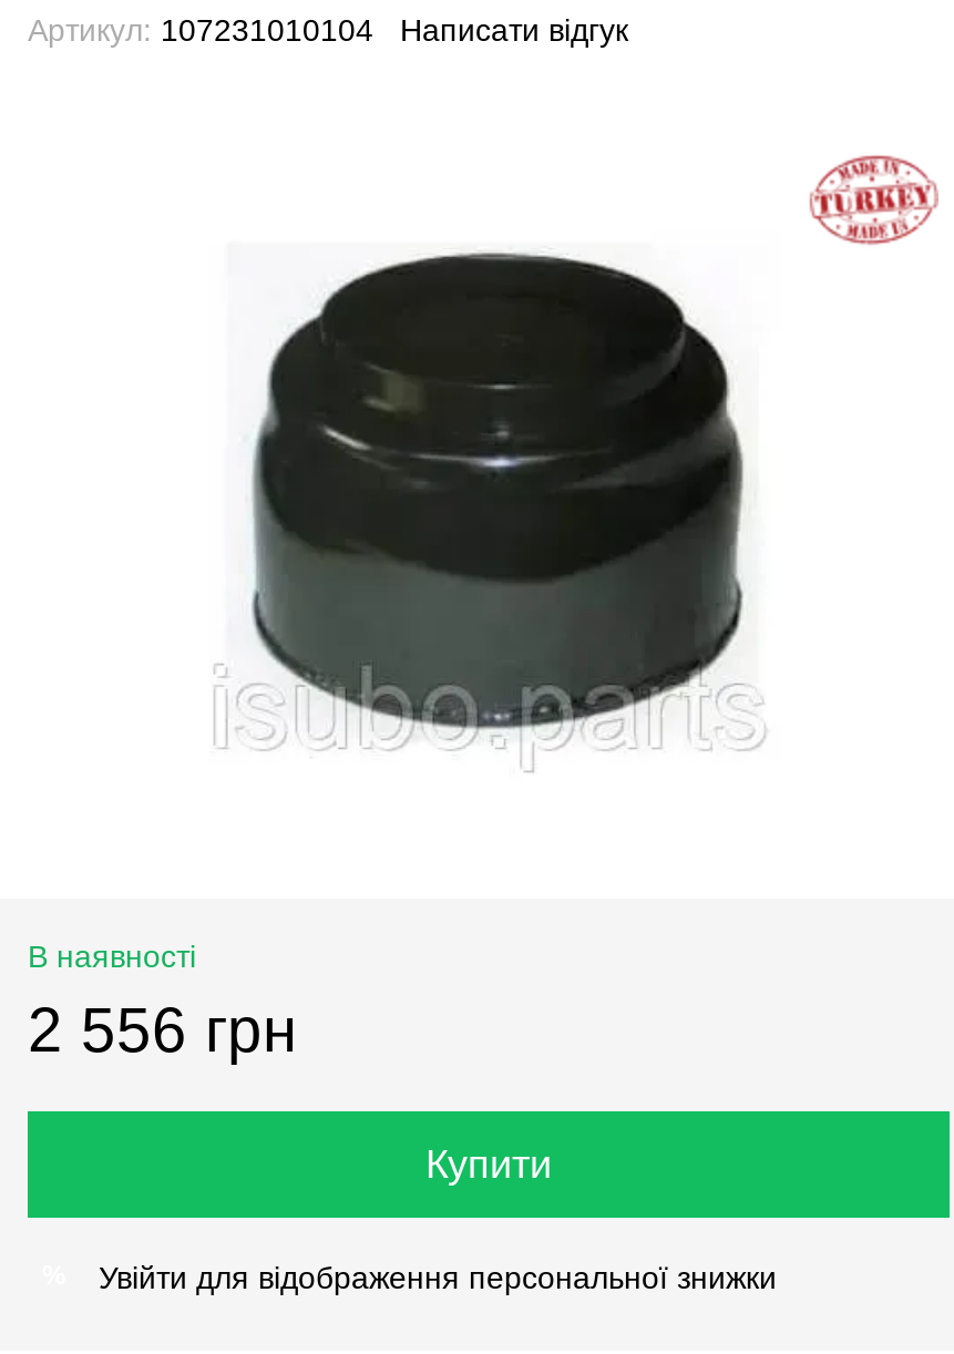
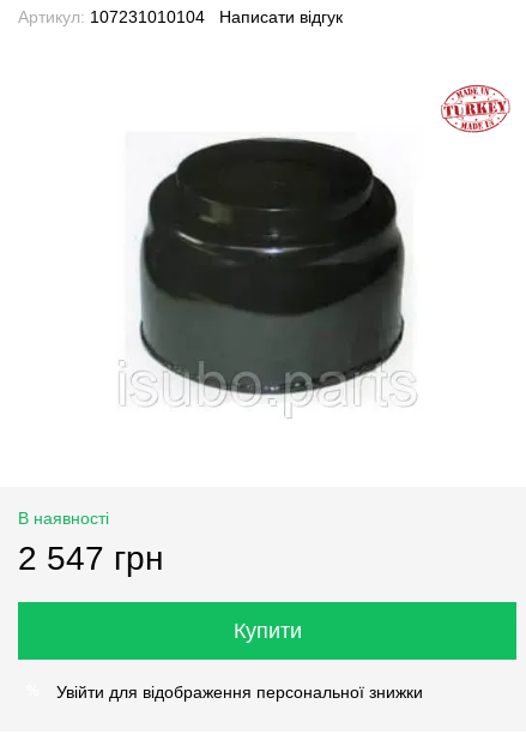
- 2 556 грн
+ 2 547 грн
